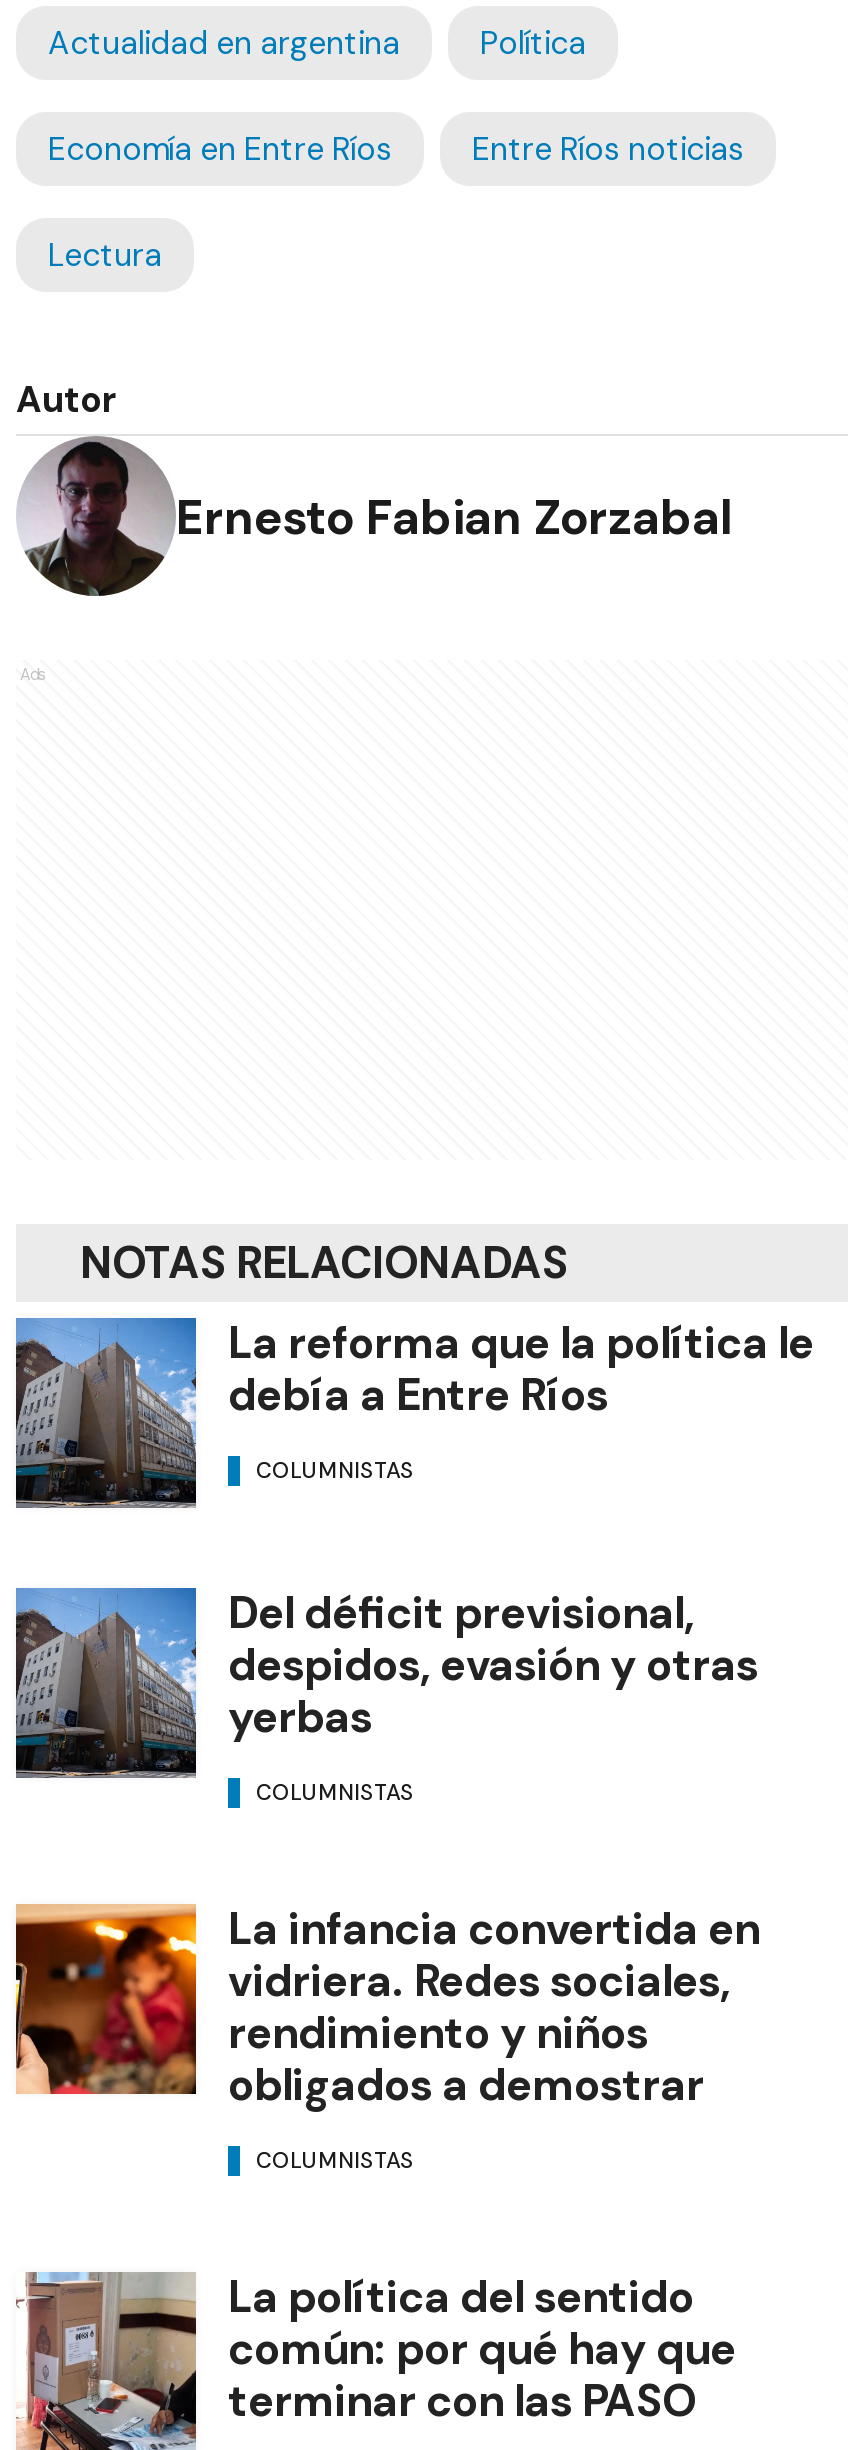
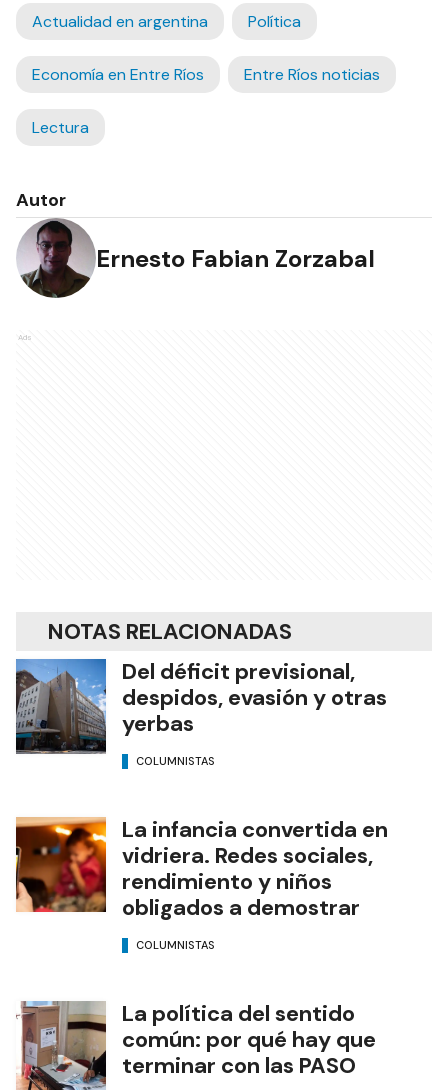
- La reforma que la política le
- debía a Entre Ríos
- COLUMNISTAS
